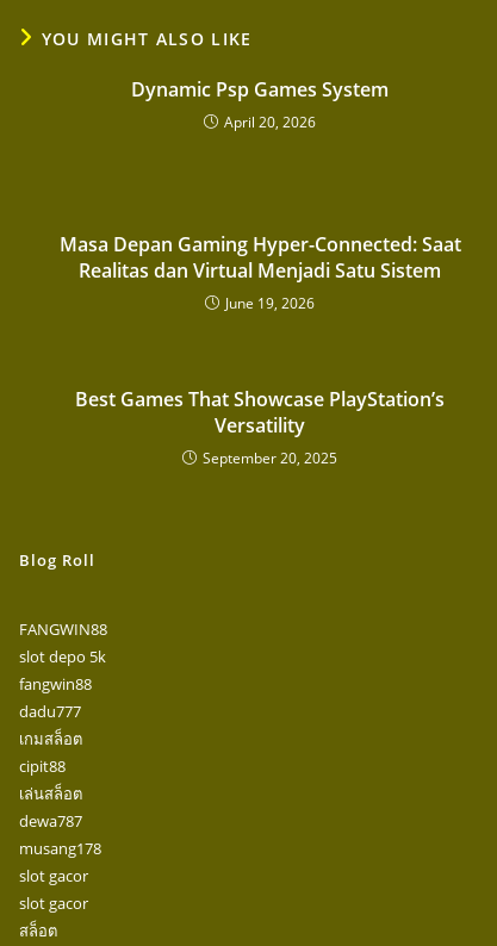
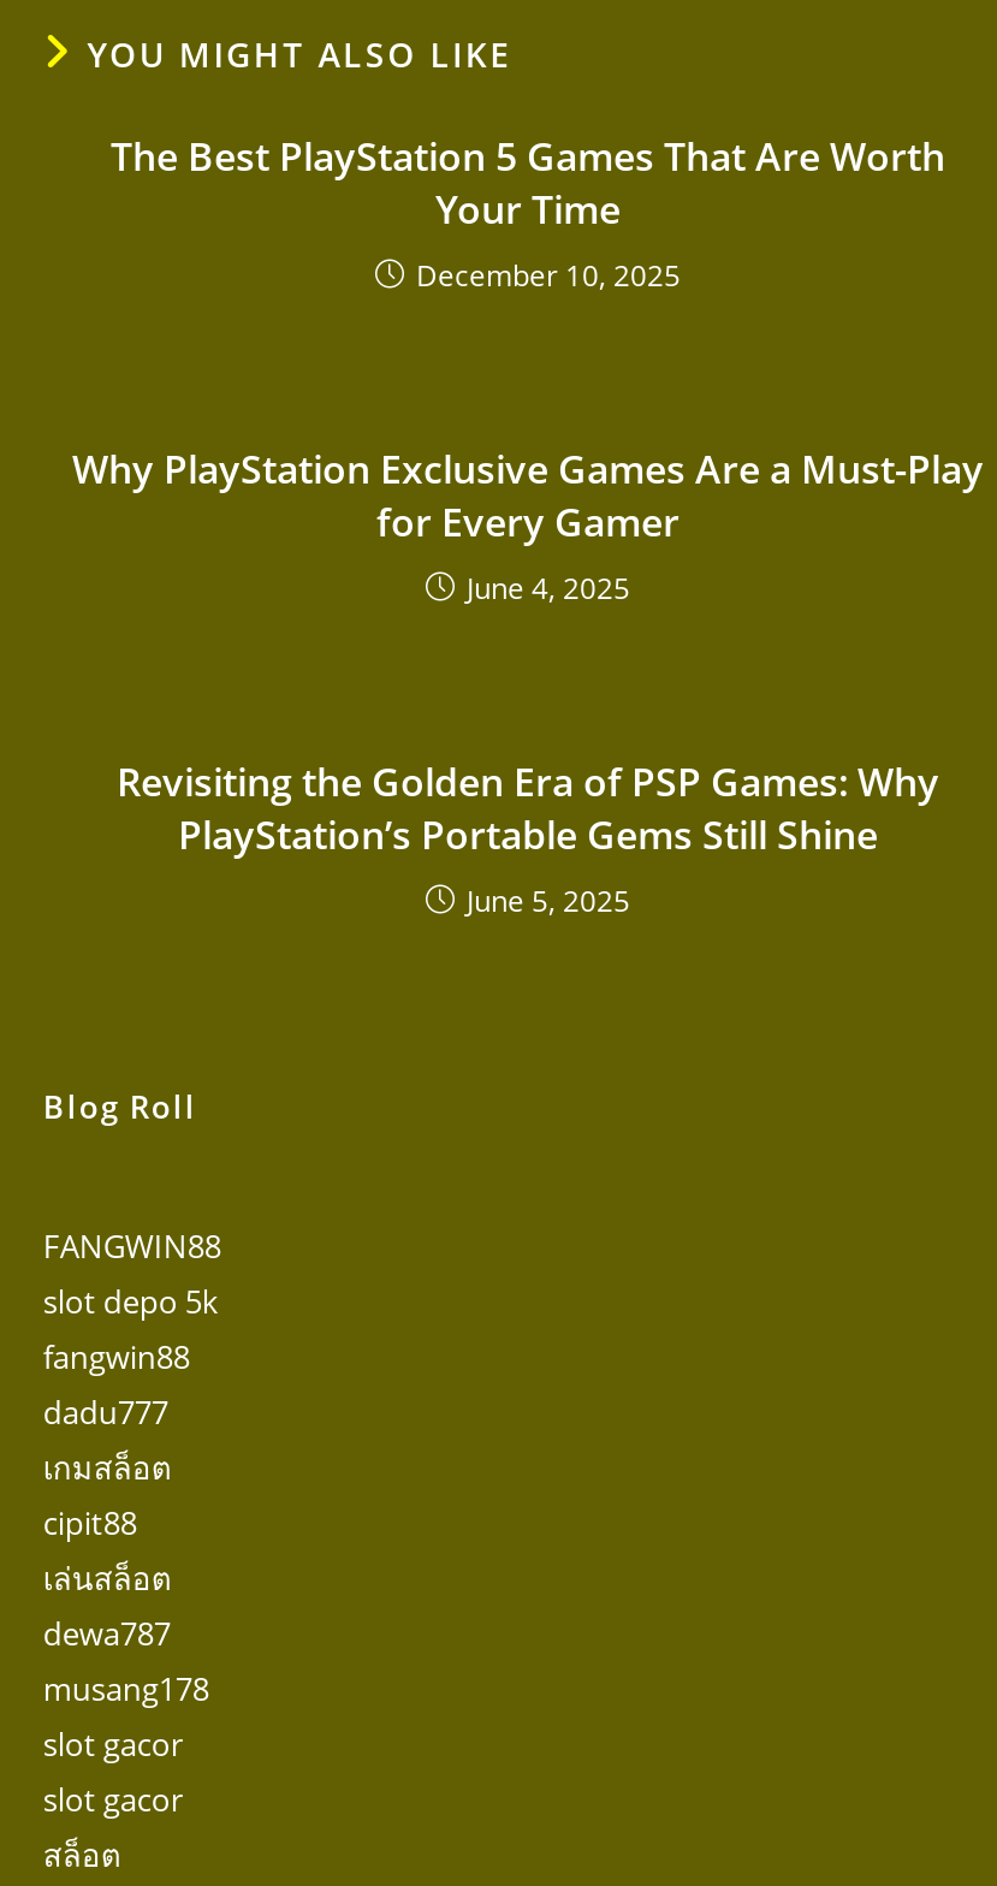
- Dynamic Psp Games System
- April 20, 2026
+ The Best PlayStation 5 Games That Are Worth
+ Your Time
+ December 10, 2025

- Masa Depan Gaming Hyper-Connected: Saat
- Realitas dan Virtual Menjadi Satu Sistem
- June 19, 2026
+ Why PlayStation Exclusive Games Are a Must-Play
+ for Every Gamer
+ June 4, 2025

- Best Games That Showcase PlayStation’s
- Versatility
- September 20, 2025
+ Revisiting the Golden Era of PSP Games: Why
+ PlayStation’s Portable Gems Still Shine
+ June 5, 2025
